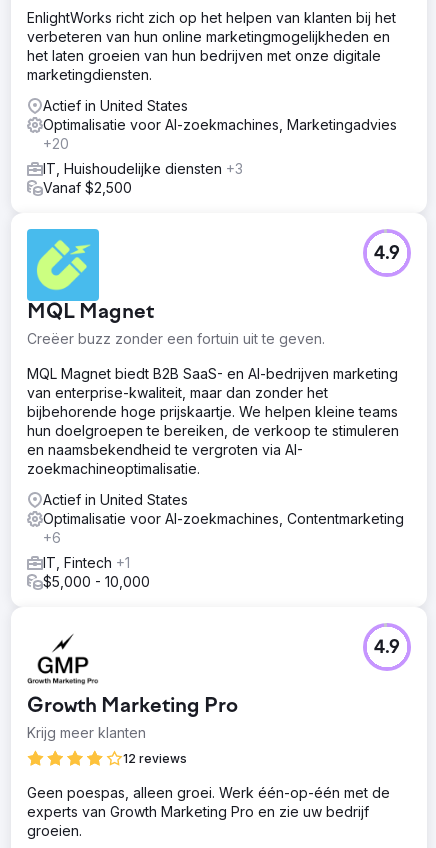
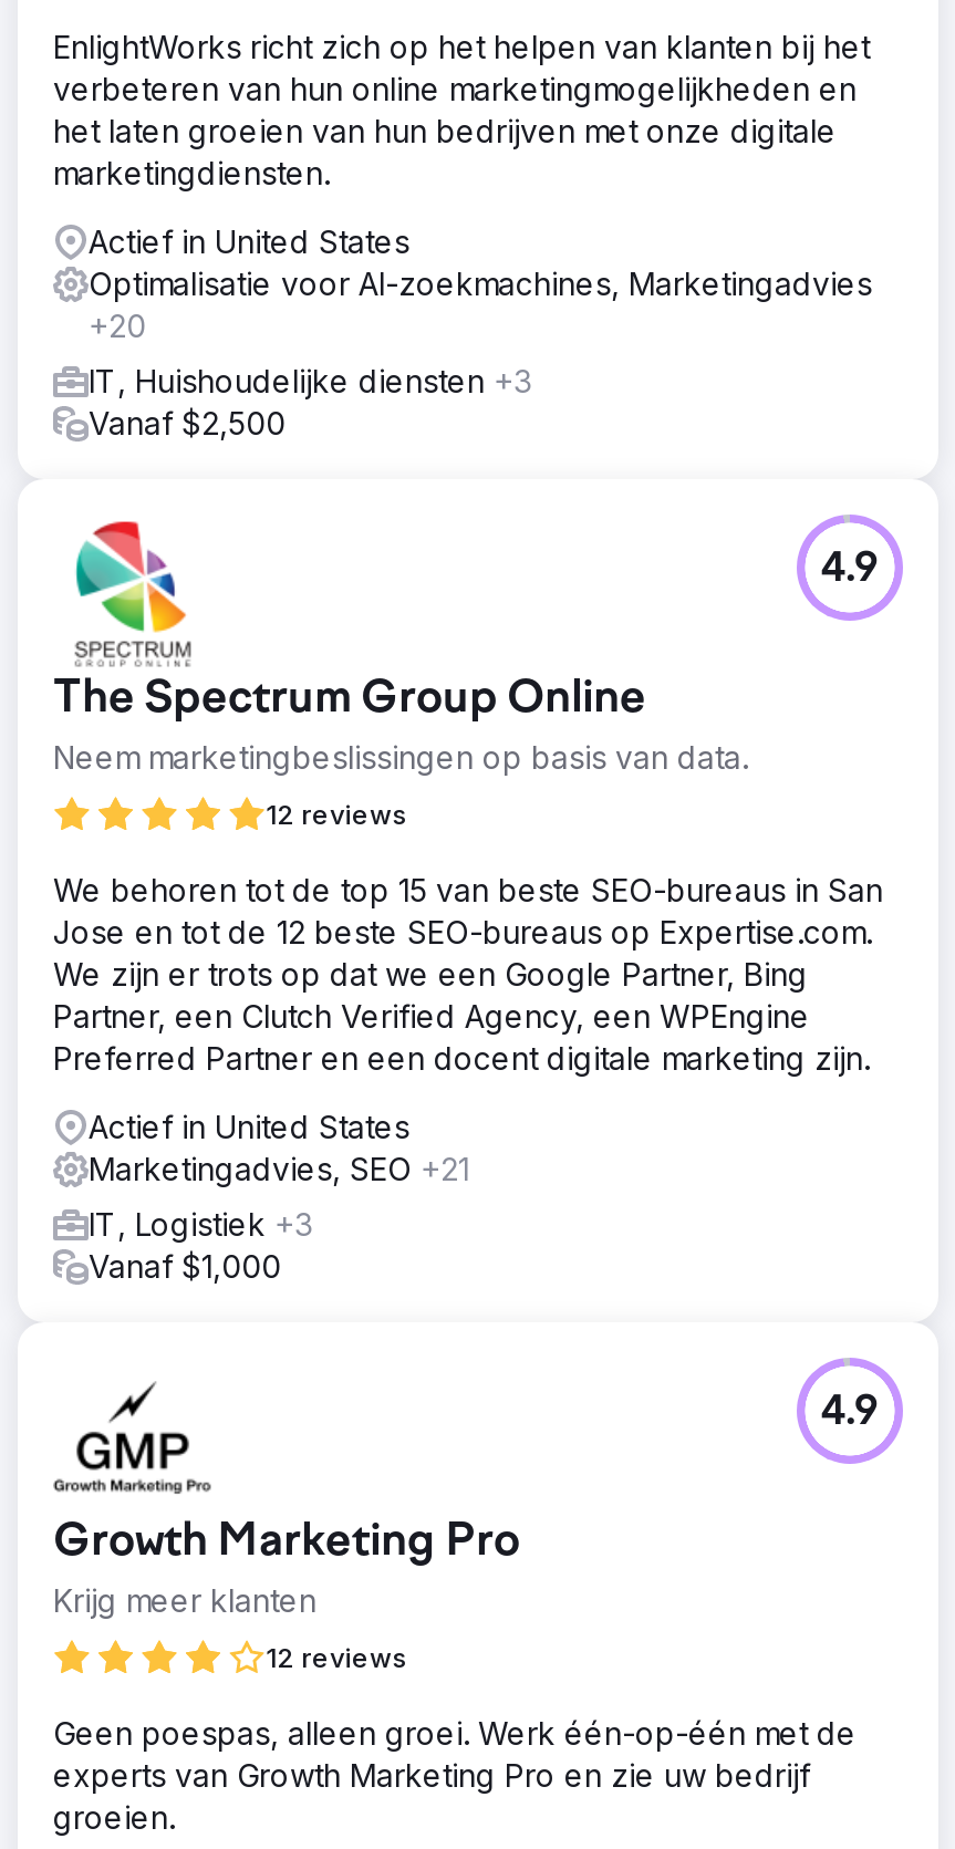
- [image]
- MQL Magnet
- Creëer buzz zonder een fortuin uit te geven.
+ [image]
+ The Spectrum Group Online
+ Neem marketingbeslissingen op basis van data.
+ 12 reviews

- MQL Magnet biedt B2B SaaS- en AI-bedrijven marketing
- van enterprise-kwaliteit, maar dan zonder het
- bijbehorende hoge prijskaartje. We helpen kleine teams
- hun doelgroepen te bereiken, de verkoop te stimuleren
- en naamsbekendheid te vergroten via AI-
- zoekmachineoptimalisatie.
+ We behoren tot de top 15 van beste SEO-bureaus in San
+ Jose en tot de 12 beste SEO-bureaus op Expertise.com.
+ We zijn er trots op dat we een Google Partner, Bing
+ Partner, een Clutch Verified Agency, een WPEngine
+ Preferred Partner en een docent digitale marketing zijn.

- Optimalisatie voor AI-zoekmachines, Contentmarketing
- +6
+ Marketingadvies, SEO +21

- IT, Fintech +1
- $5,000 - 10,000
+ IT, Logistiek +3
+ Vanaf $1,000
